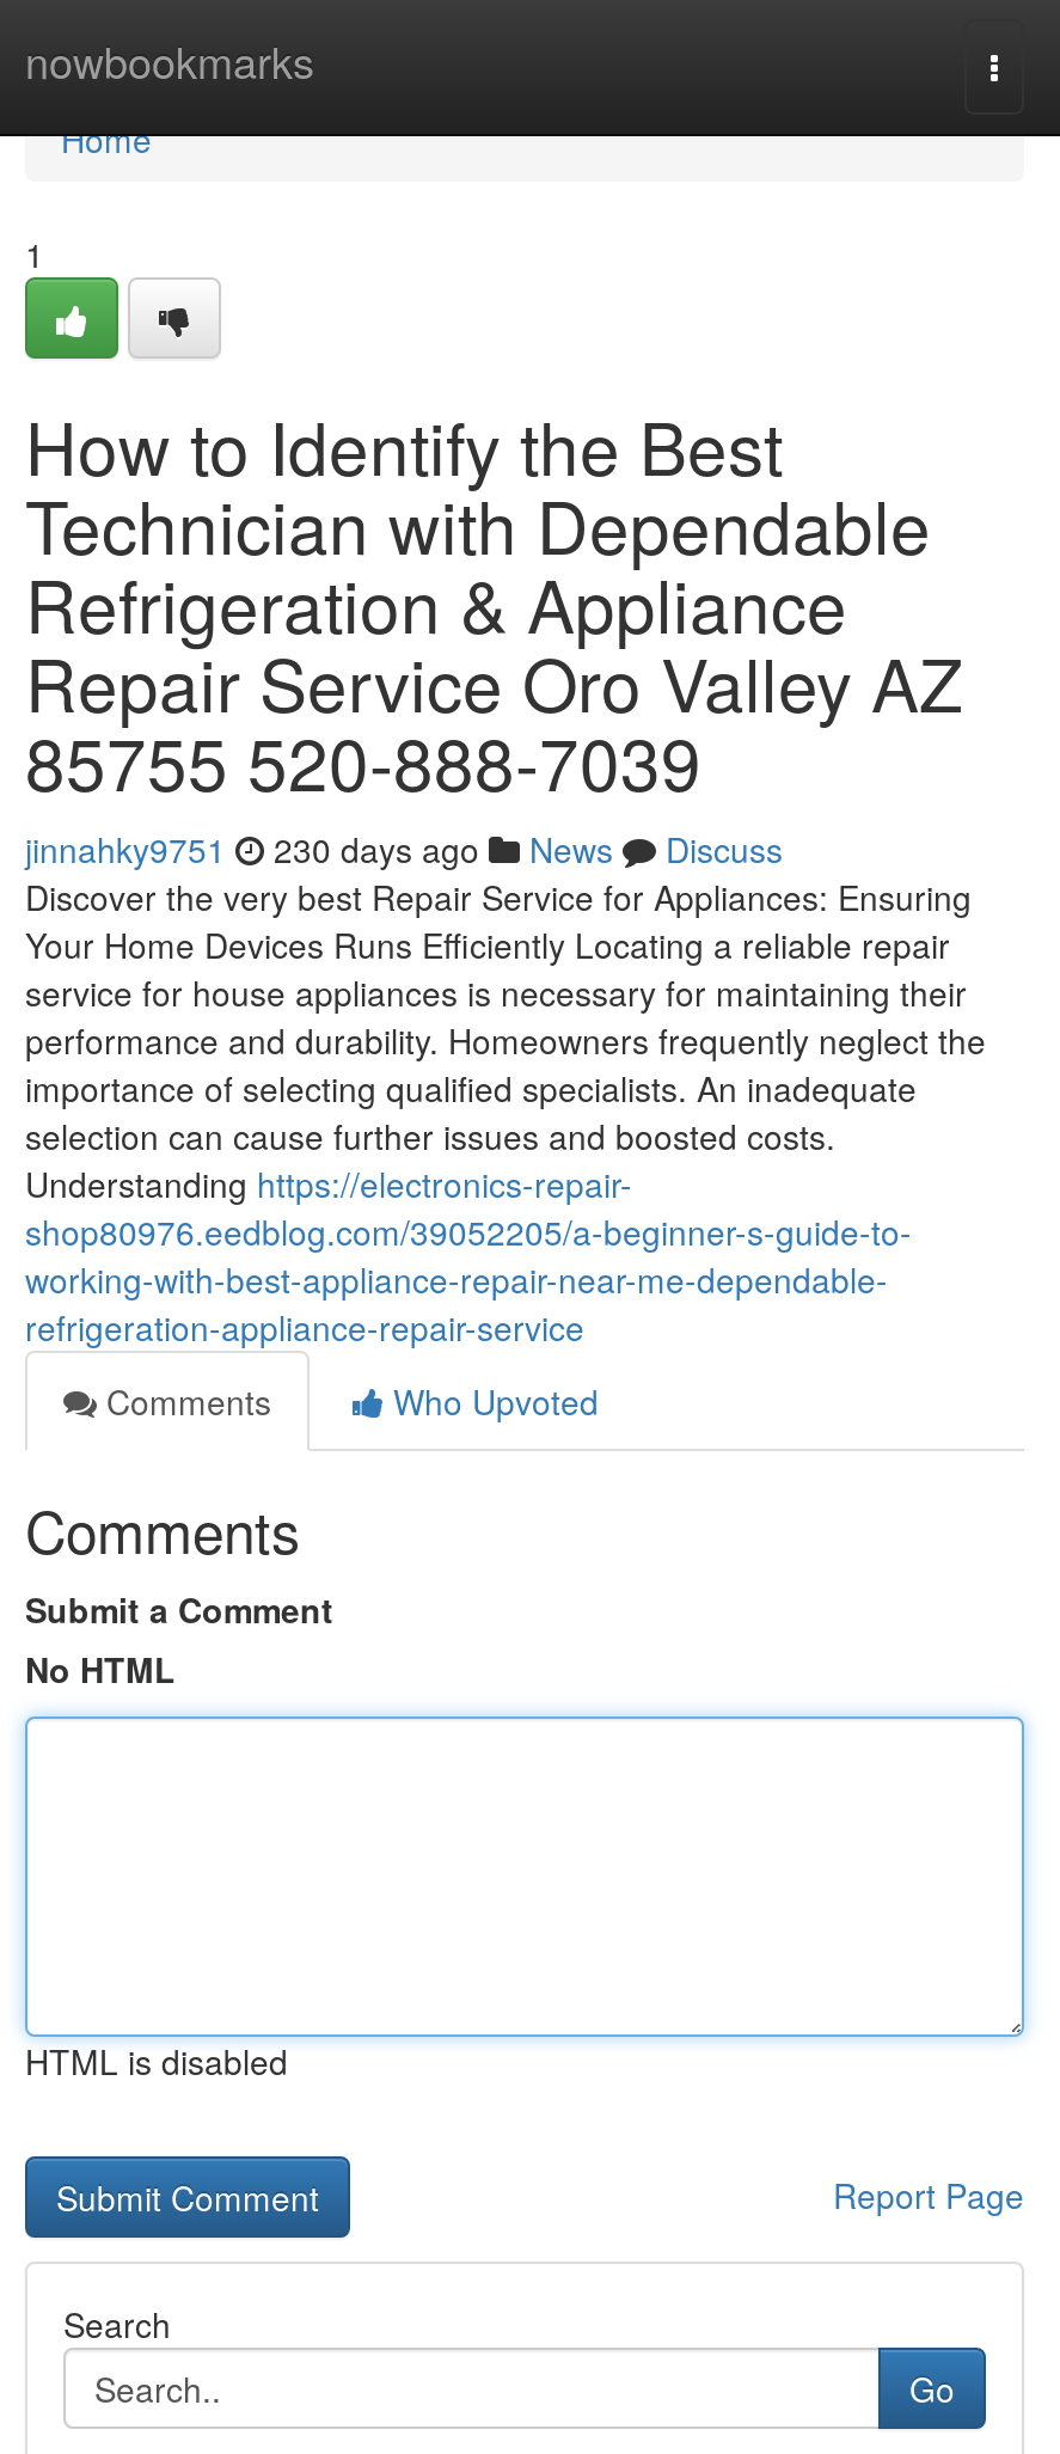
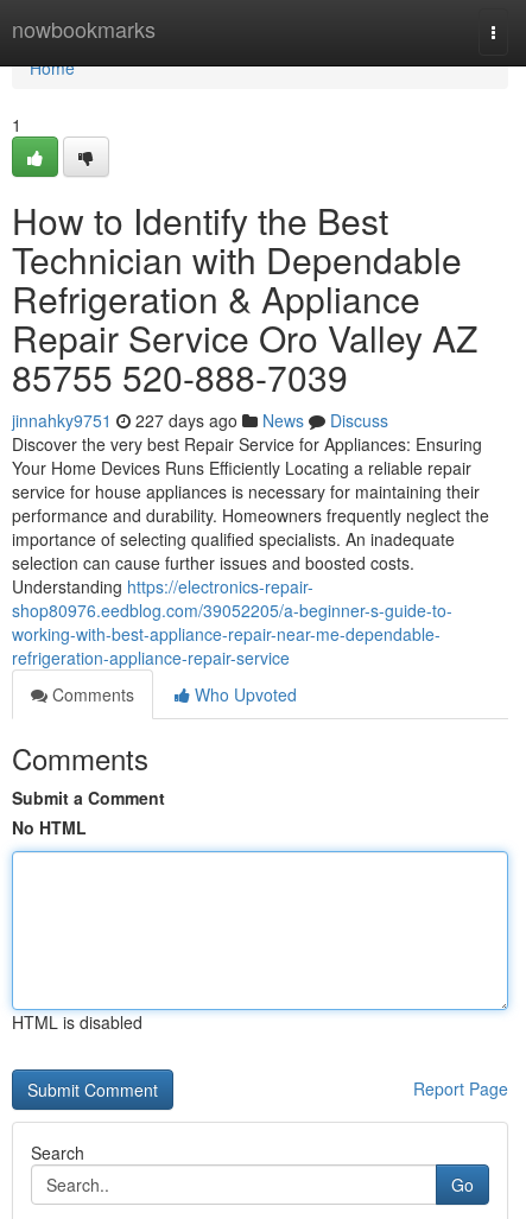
- jinnahky9751 230 days ago News Discuss
+ jinnahky9751 227 days ago News Discuss
